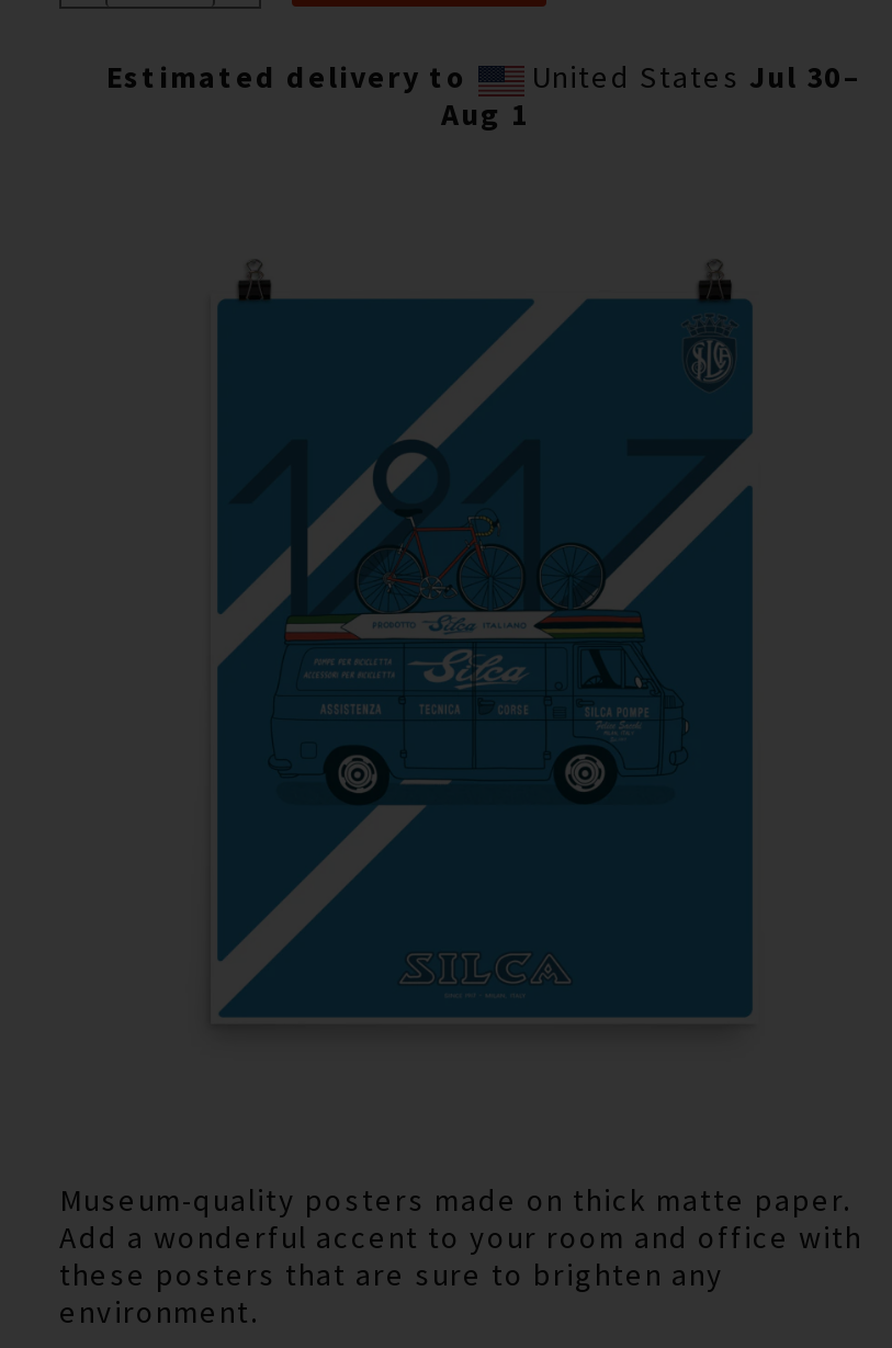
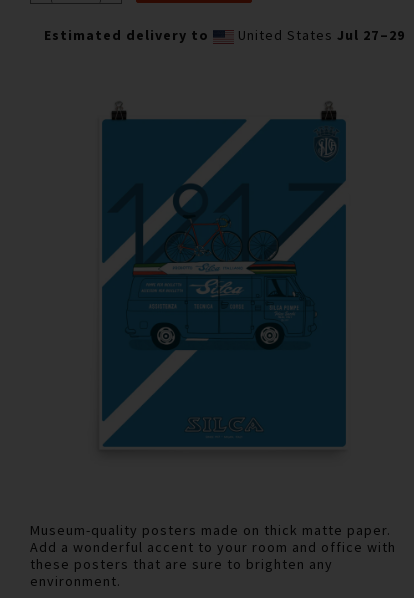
- United States Jul 30–
- Aug 1
+ United States Jul 27–29
